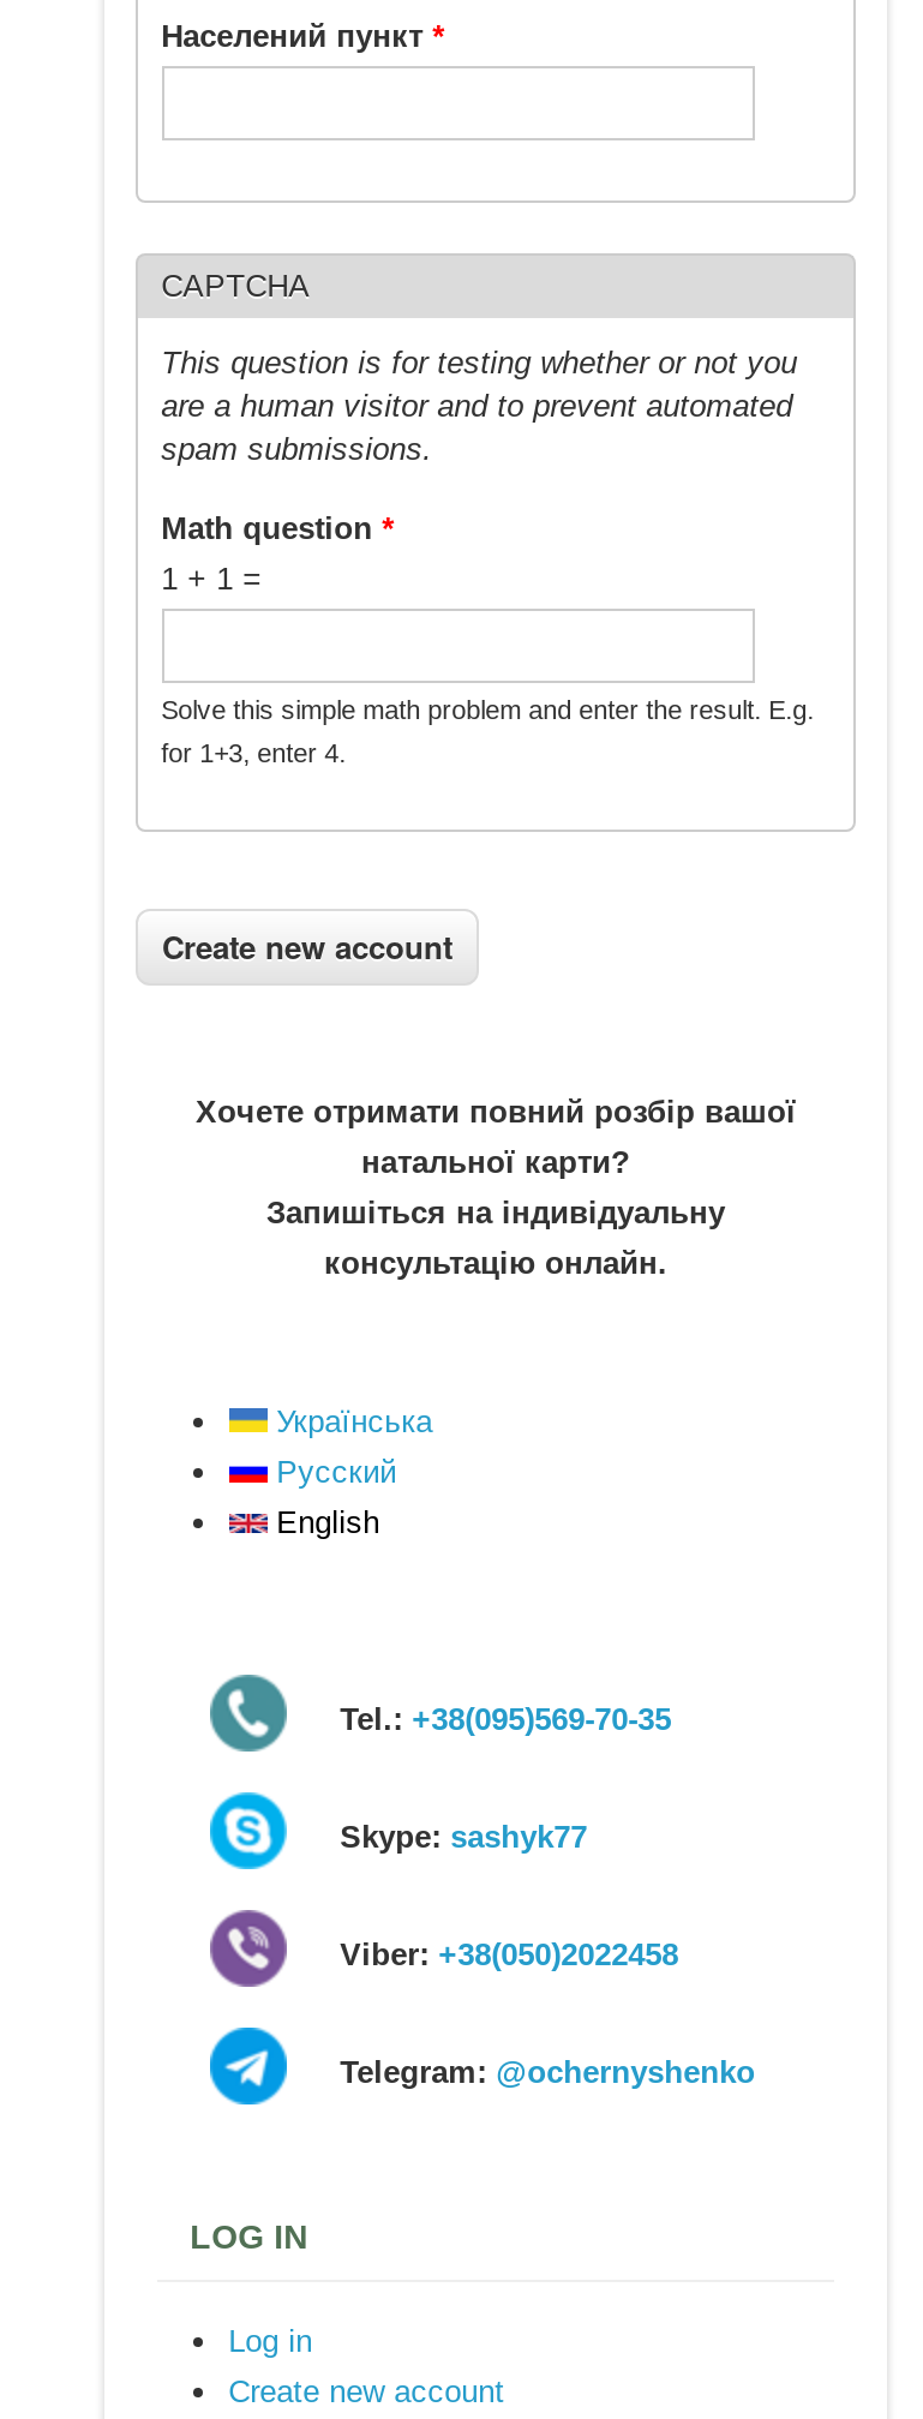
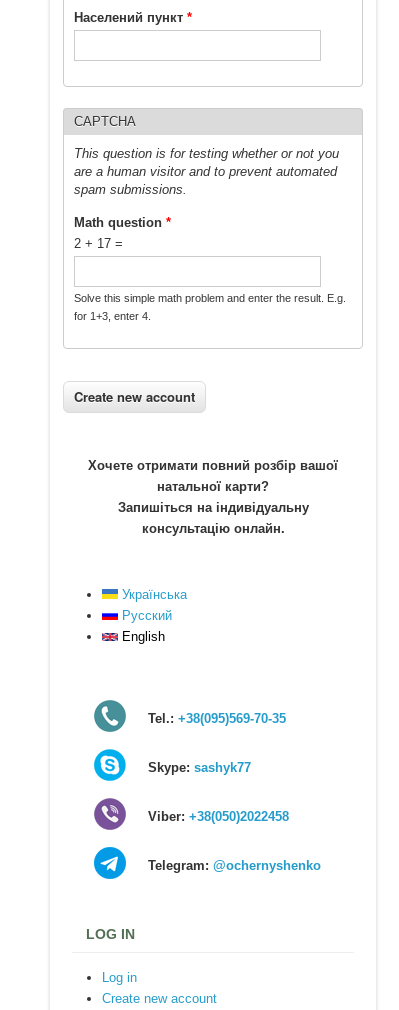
- 1 + 1 =
+ 2 + 17 =
